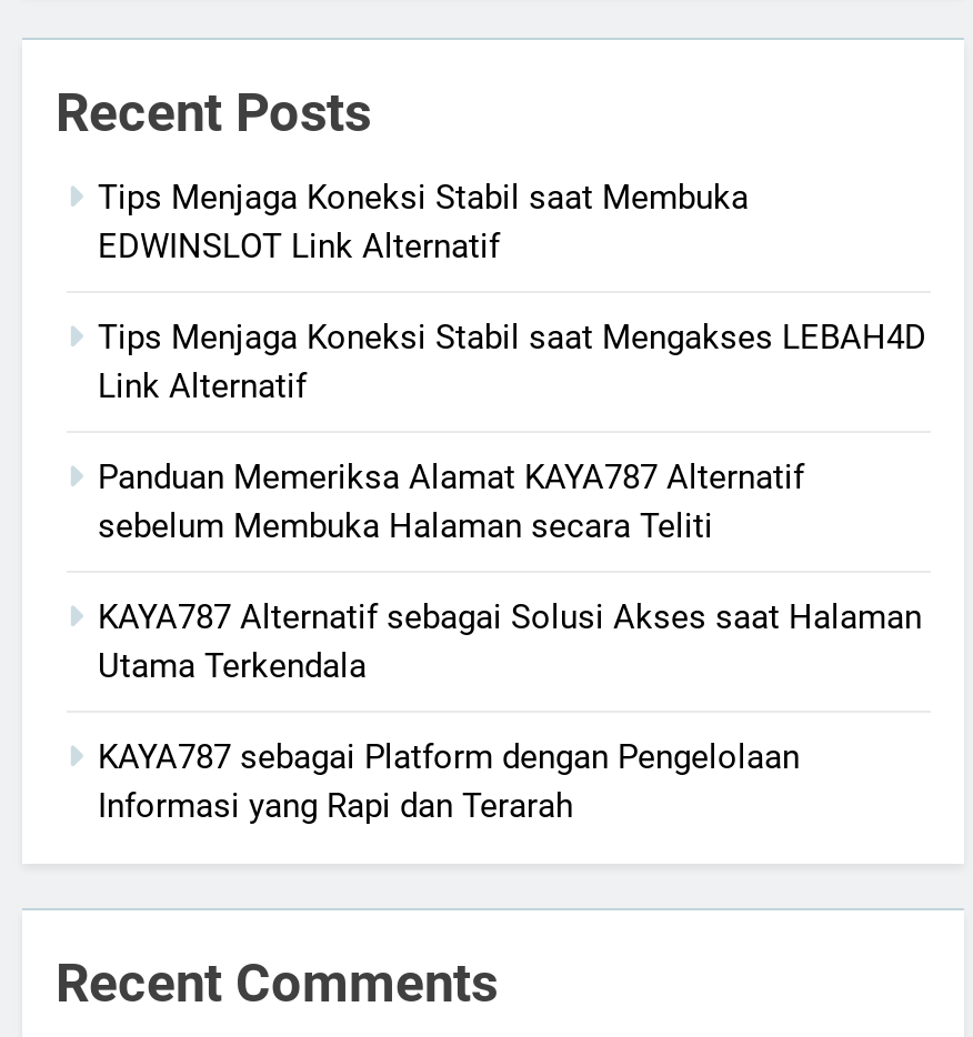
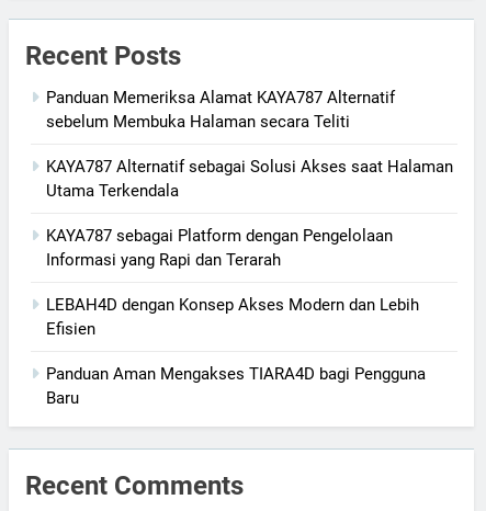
- Tips Menjaga Koneksi Stabil saat Membuka
- EDWINSLOT Link Alternatif
- Tips Menjaga Koneksi Stabil saat Mengakses LEBAH4D
- Link Alternatif

moved up: Panduan Memeriksa Alamat KAYA787 Alternatif | sebelum Membuka Halaman secara Teliti | KAYA787 Alternatif sebagai Solusi Akses saat Halaman | Utama Terkendala | KAYA787 sebagai Platform dengan Pengelolaan | Informasi yang Rapi dan Terarah

+ LEBAH4D dengan Konsep Akses Modern dan Lebih
+ Efisien
+ Panduan Aman Mengakses TIARA4D bagi Pengguna
+ Baru
